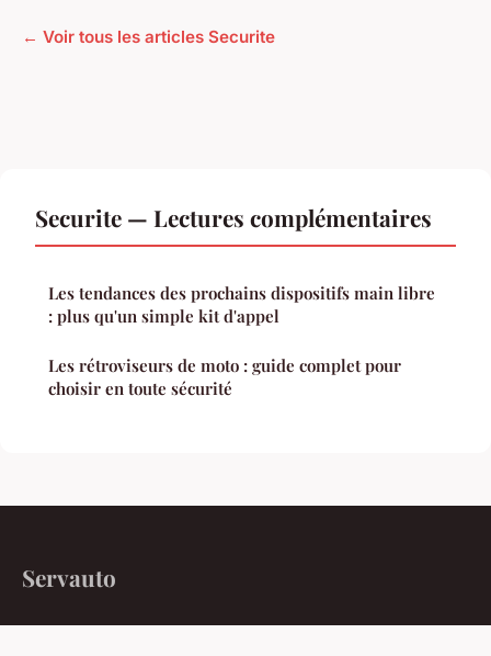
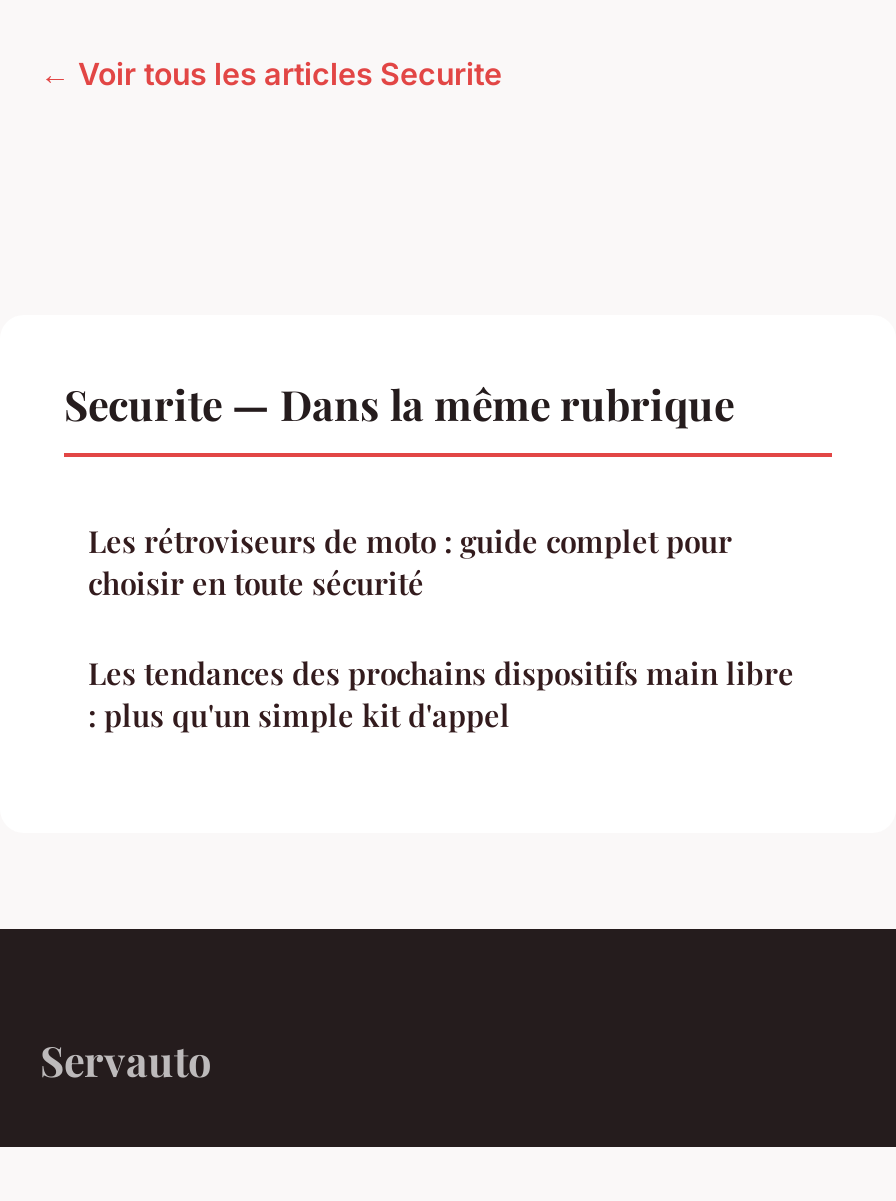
- Securite — Lectures complémentaires
+ Securite — Dans la même rubrique

moved down: Les tendances des prochains dispositifs main libre | : plus qu'un simple kit d'appel

moved up: Les rétroviseurs de moto : guide complet pour | choisir en toute sécurité
